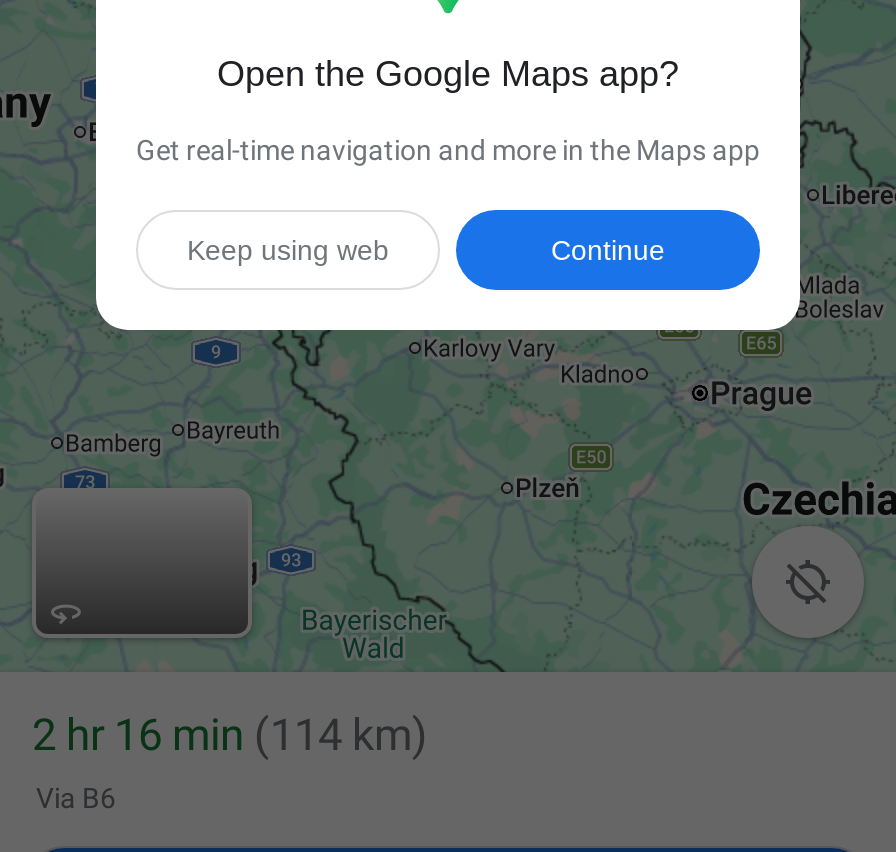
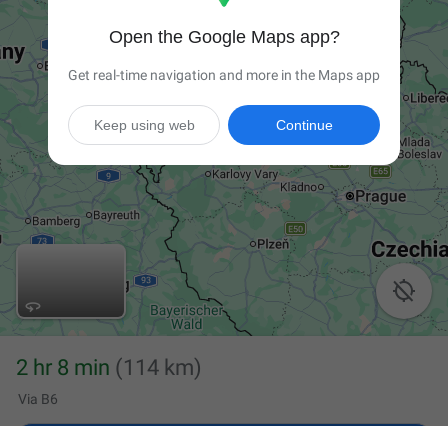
- 2 hr 16 min (114 km)
+ 2 hr 8 min (114 km)
